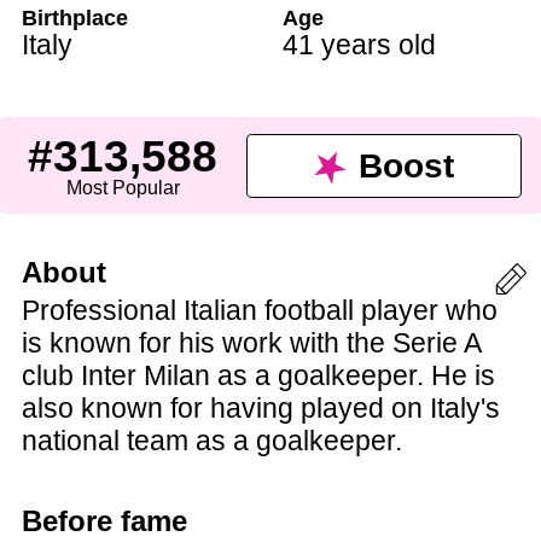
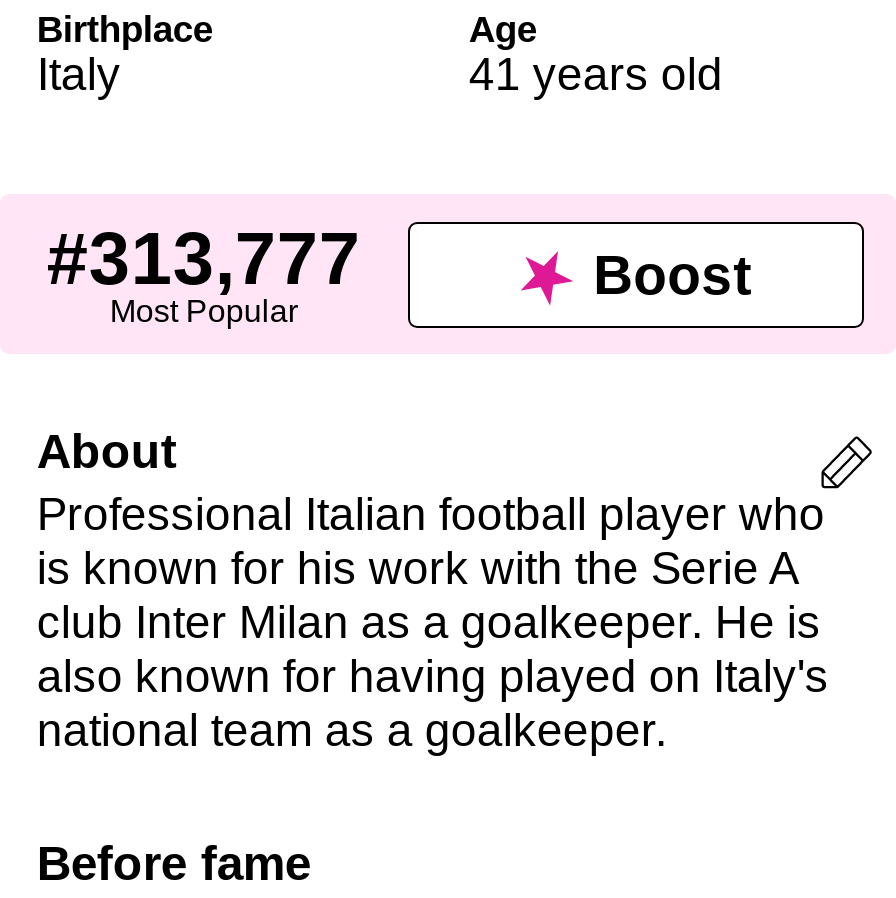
- #313,588
+ #313,777
